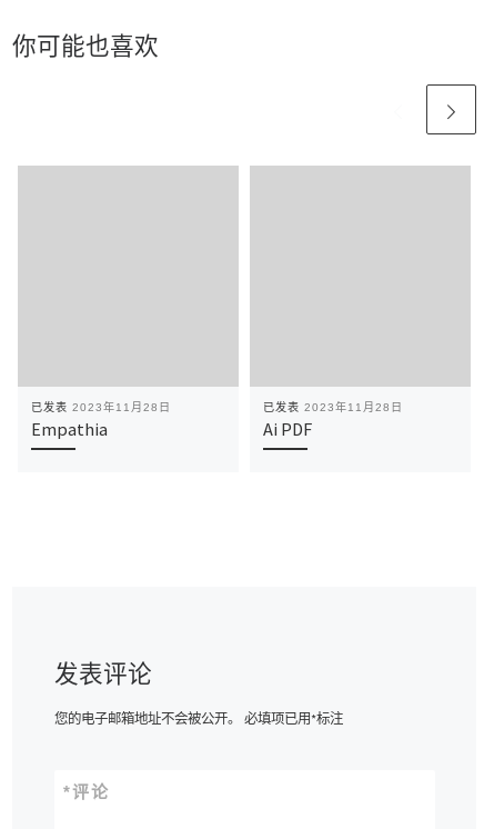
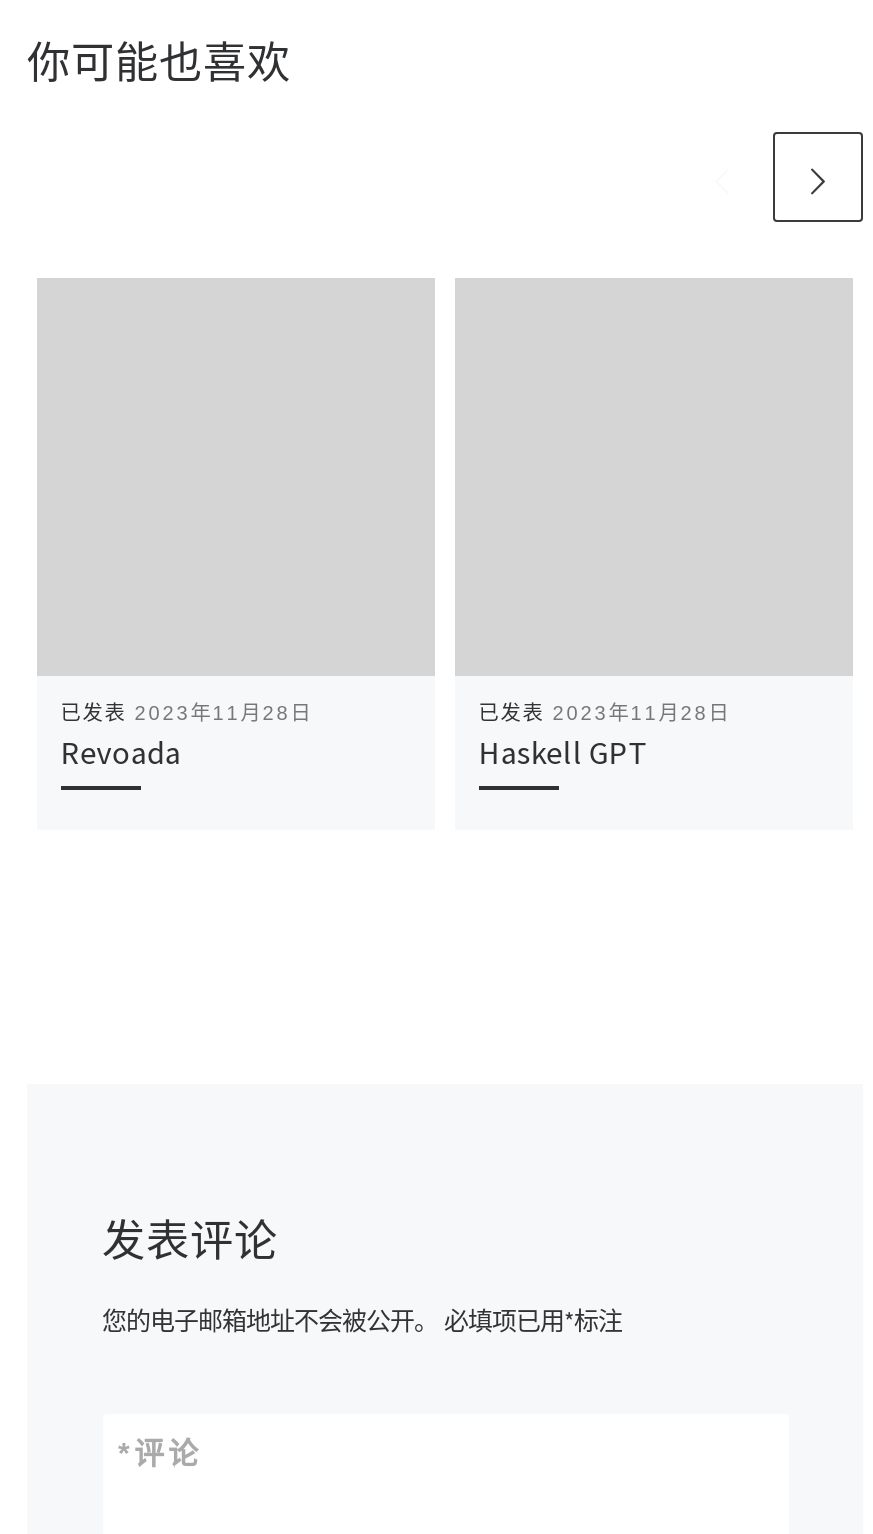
- Empathia
+ Revoada

- Ai PDF
+ Haskell GPT
